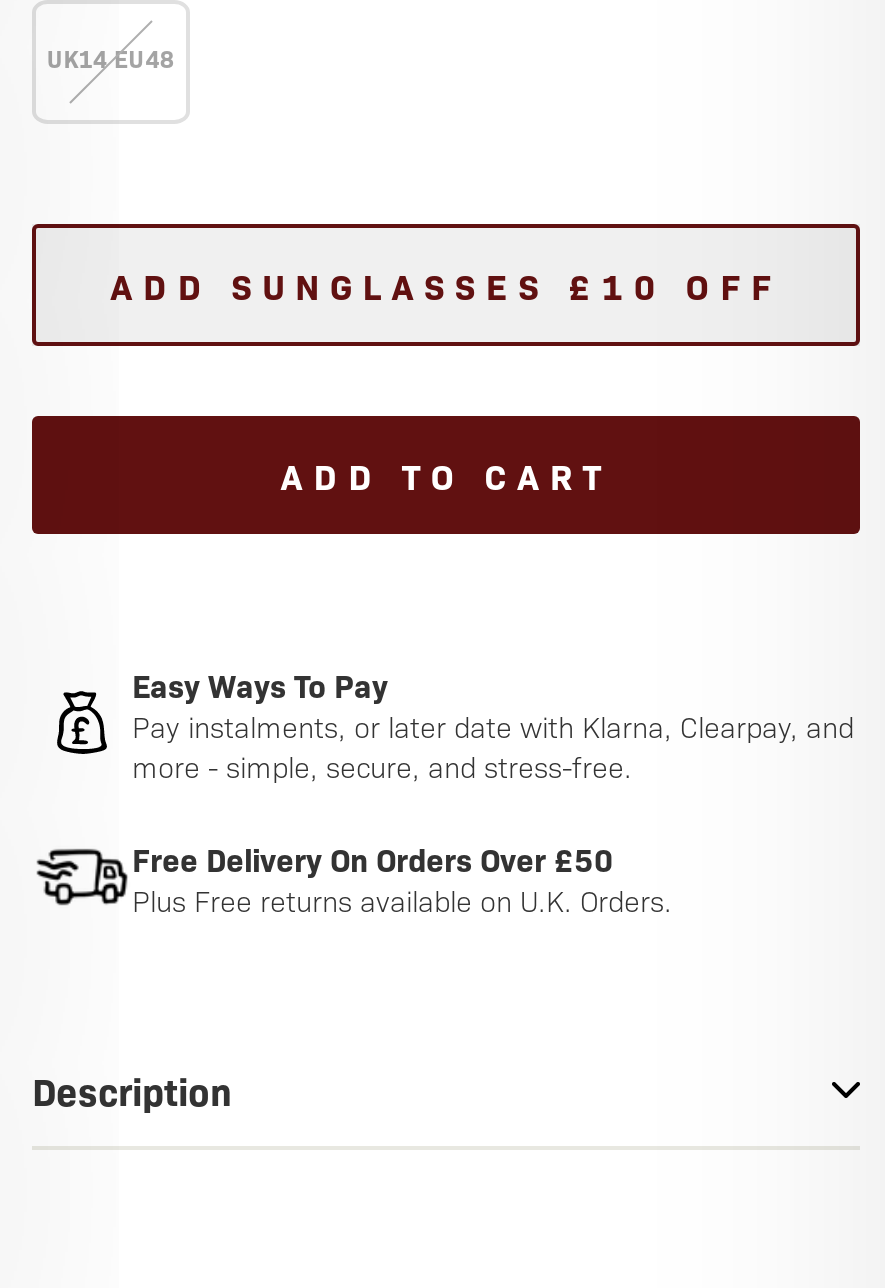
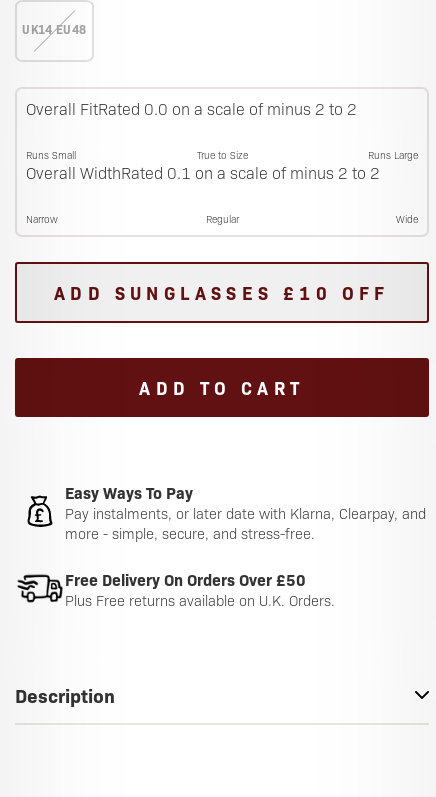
+ Overall FitRated 0.0 on a scale of minus 2 to 2
+ Runs Small
+ True to Size
+ Runs Large
+ Overall WidthRated 0.1 on a scale of minus 2 to 2
+ Narrow
+ Regular
+ Wide
